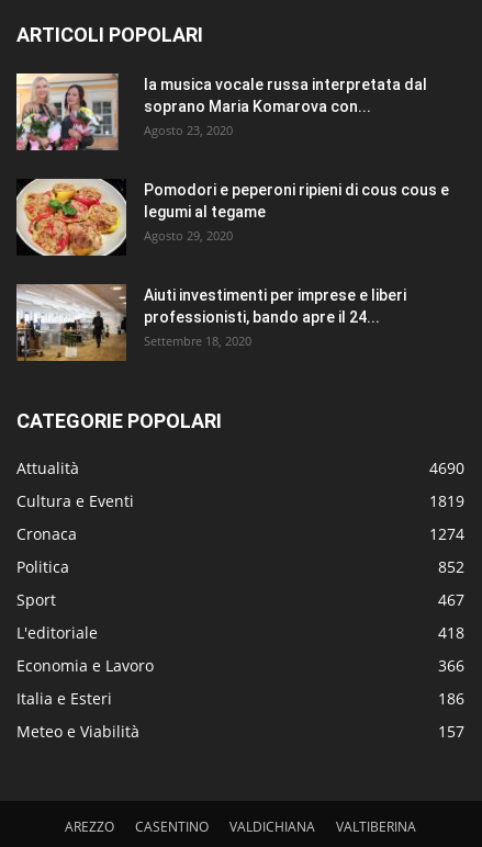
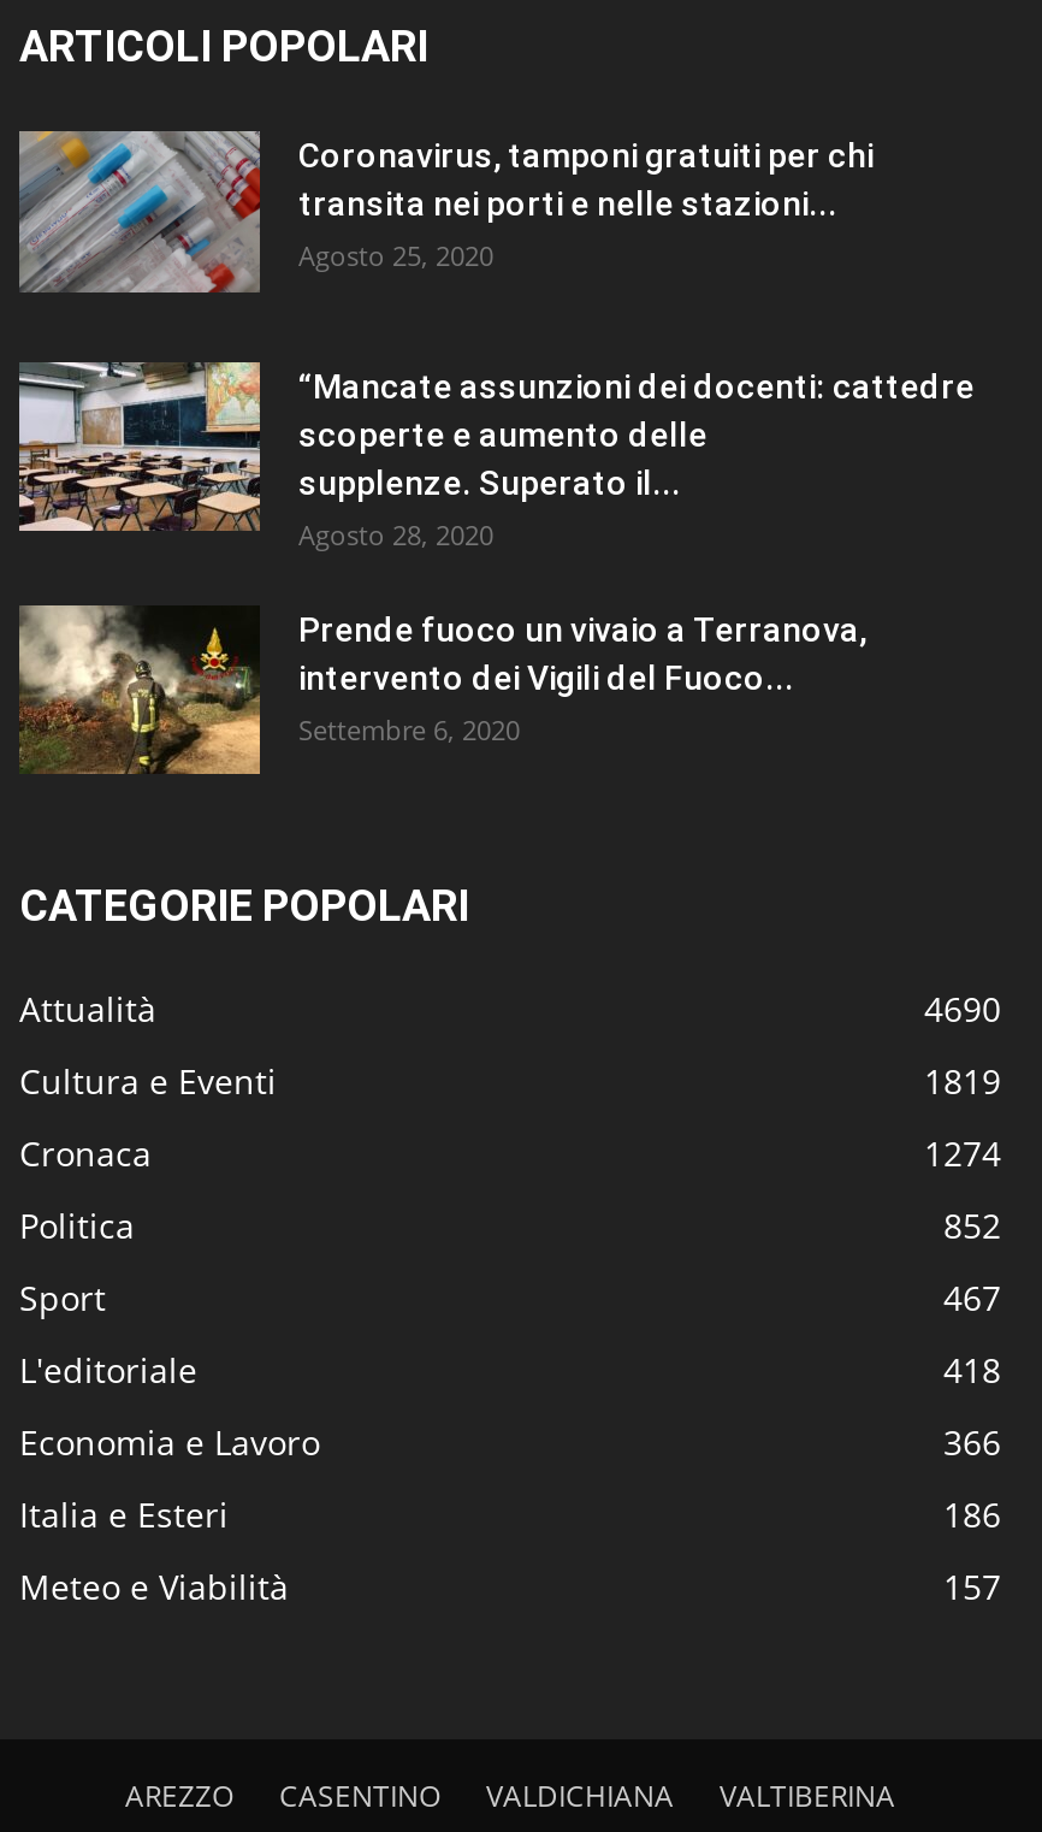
- [image]
- la musica vocale russa interpretata dal
- soprano Maria Komarova con...
- Agosto 23, 2020
+ [image]
+ Coronavirus, tamponi gratuiti per chi
+ transita nei porti e nelle stazioni...
+ Agosto 25, 2020

- [image]
- Pomodori e peperoni ripieni di cous cous e
- legumi al tegame
- Agosto 29, 2020
+ [image]
+ “Mancate assunzioni dei docenti: cattedre
+ scoperte e aumento delle
+ supplenze. Superato il...
+ Agosto 28, 2020

- [image]
- Aiuti investimenti per imprese e liberi
- professionisti, bando apre il 24...
- Settembre 18, 2020
+ [image]
+ Prende fuoco un vivaio a Terranova,
+ intervento dei Vigili del Fuoco...
+ Settembre 6, 2020
